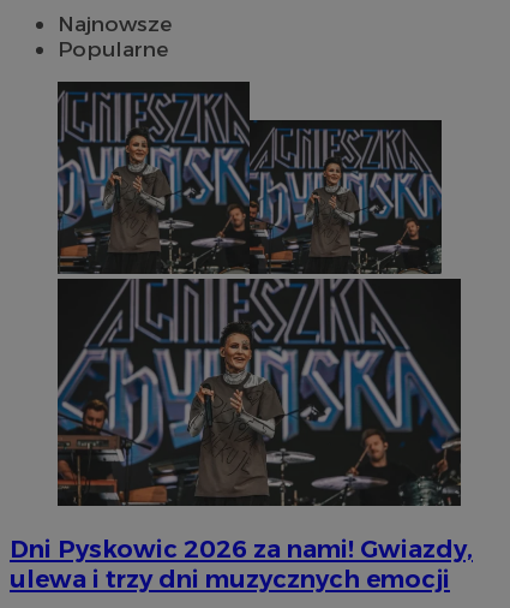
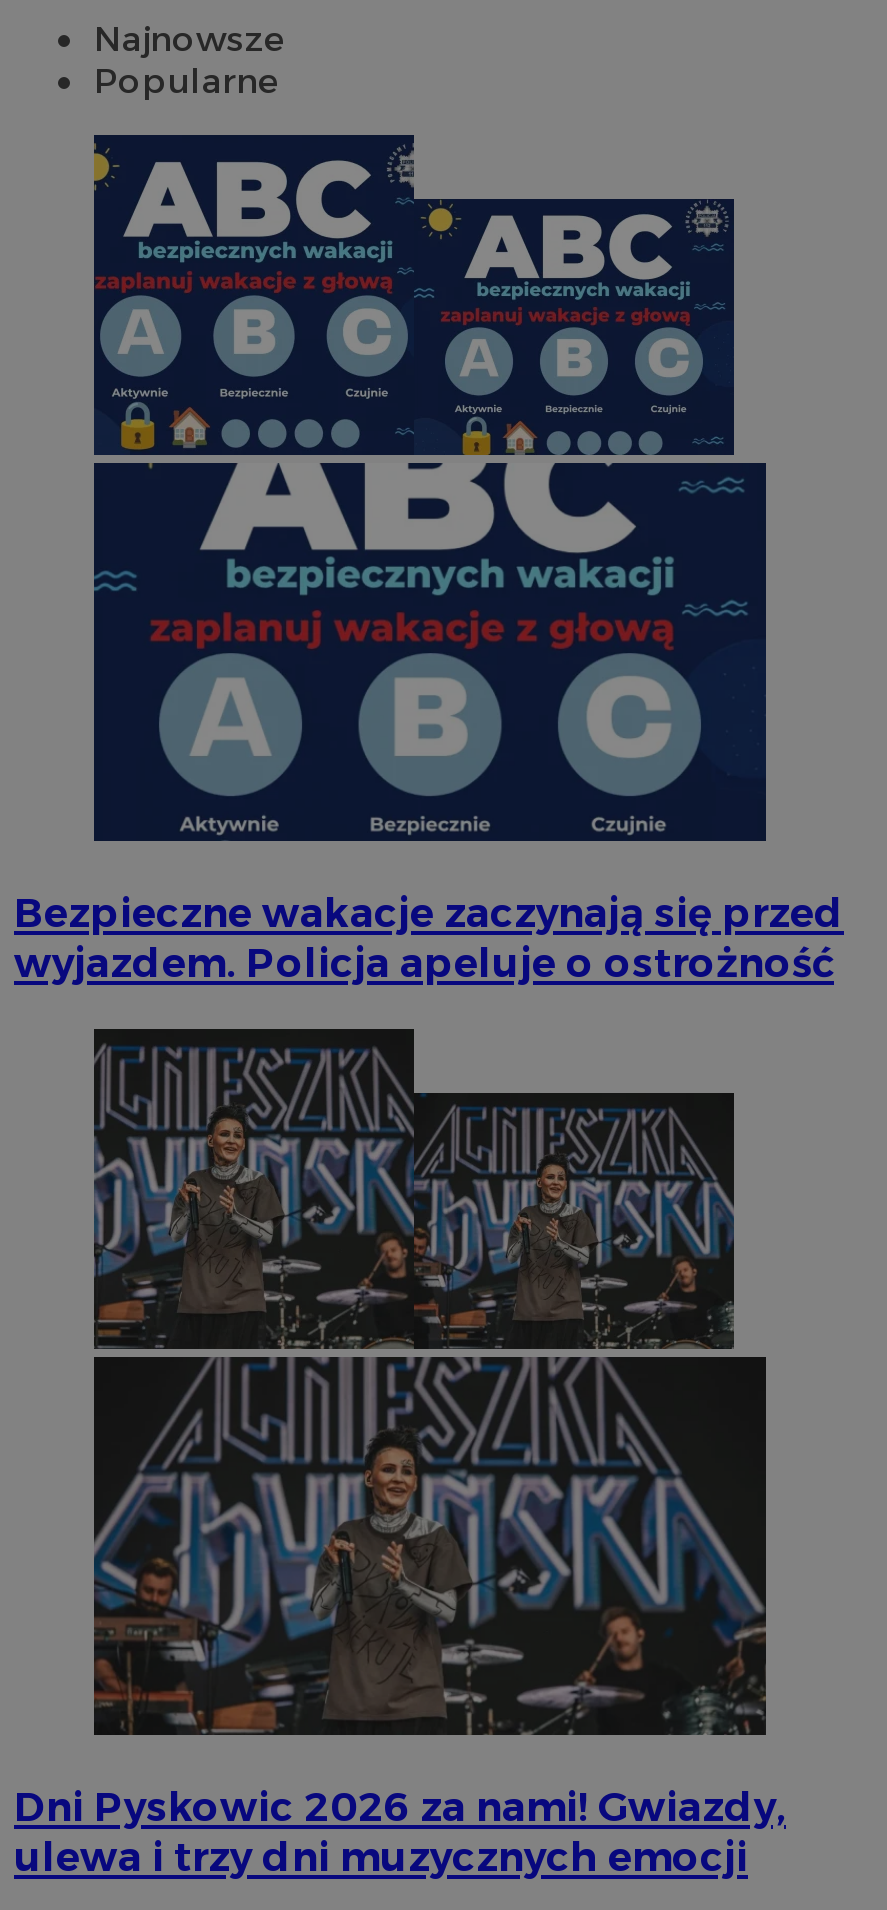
+ [image]
+ Bezpieczne wakacje zaczynają się przed
+ wyjazdem. Policja apeluje o ostrożność
